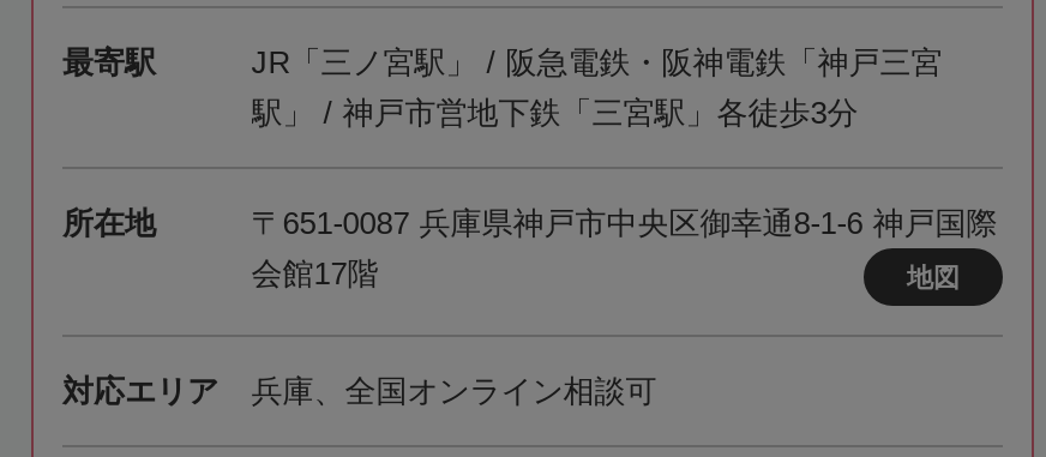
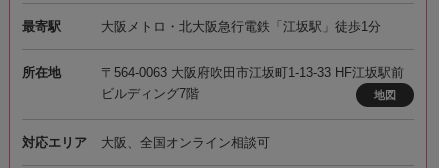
- JR「三ノ宮駅」 / 阪急電鉄・阪神電鉄「神戸三宮
- 駅」 / 神戸市営地下鉄「三宮駅」各徒歩3分
+ 大阪メトロ・北大阪急行電鉄「江坂駅」徒歩1分

- 〒651-0087 兵庫県神戸市中央区御幸通8-1-6 神戸国際
- 会館17階
+ 〒564-0063 大阪府吹田市江坂町1-13-33 HF江坂駅前
+ ビルディング7階

- 兵庫、全国オンライン相談可
+ 大阪、全国オンライン相談可
